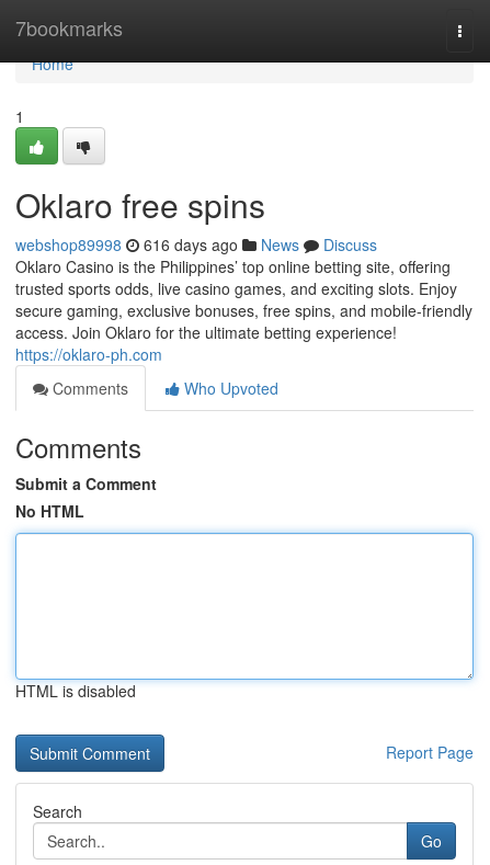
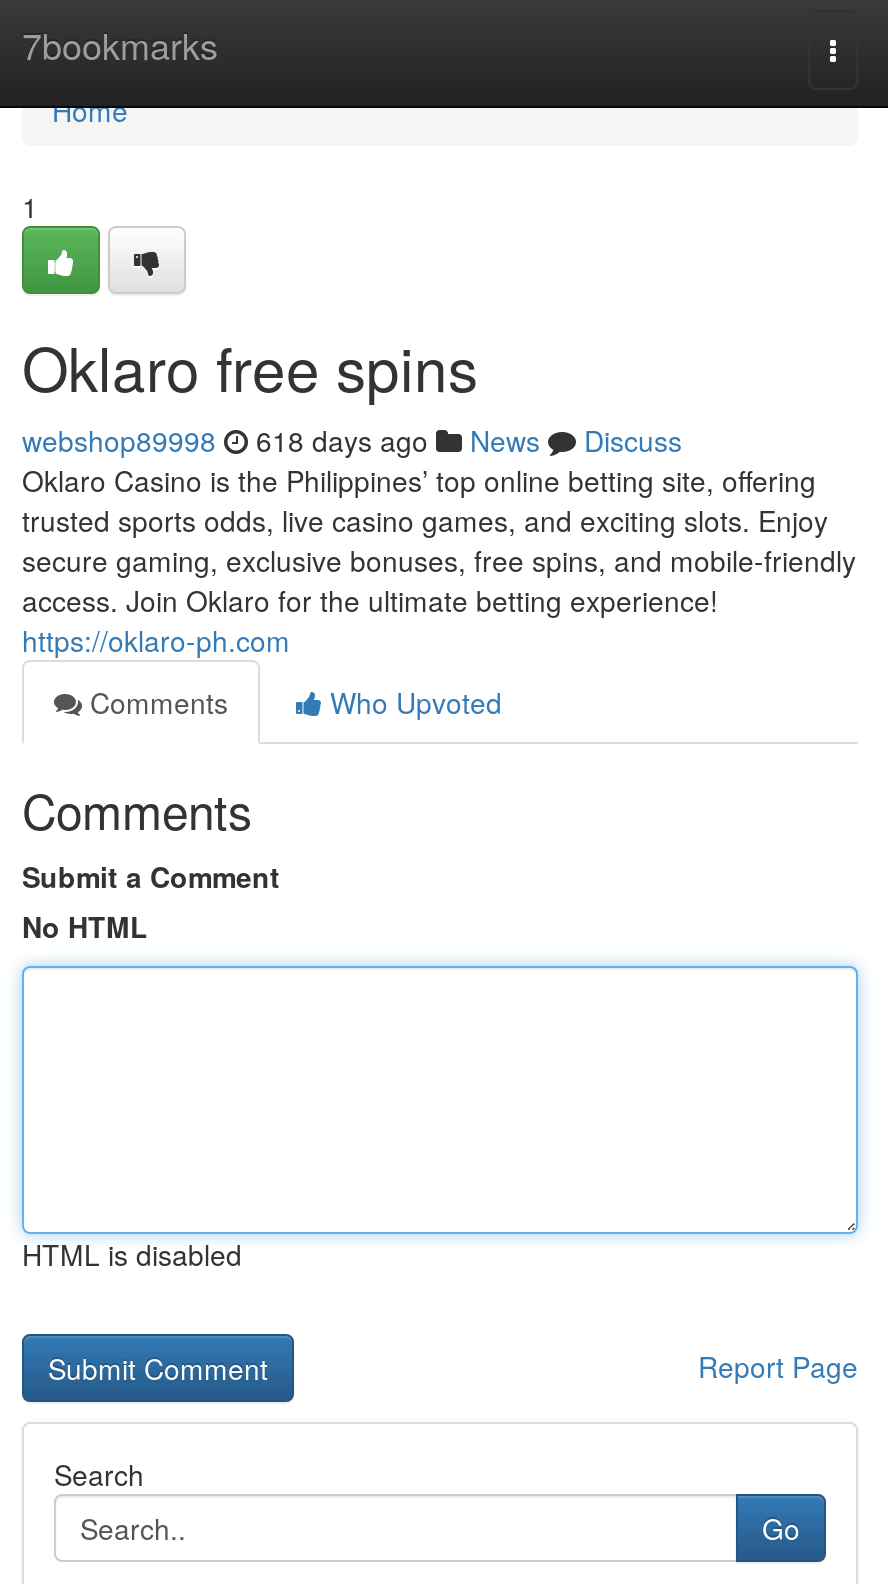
- webshop89998 616 days ago News Discuss
+ webshop89998 618 days ago News Discuss
